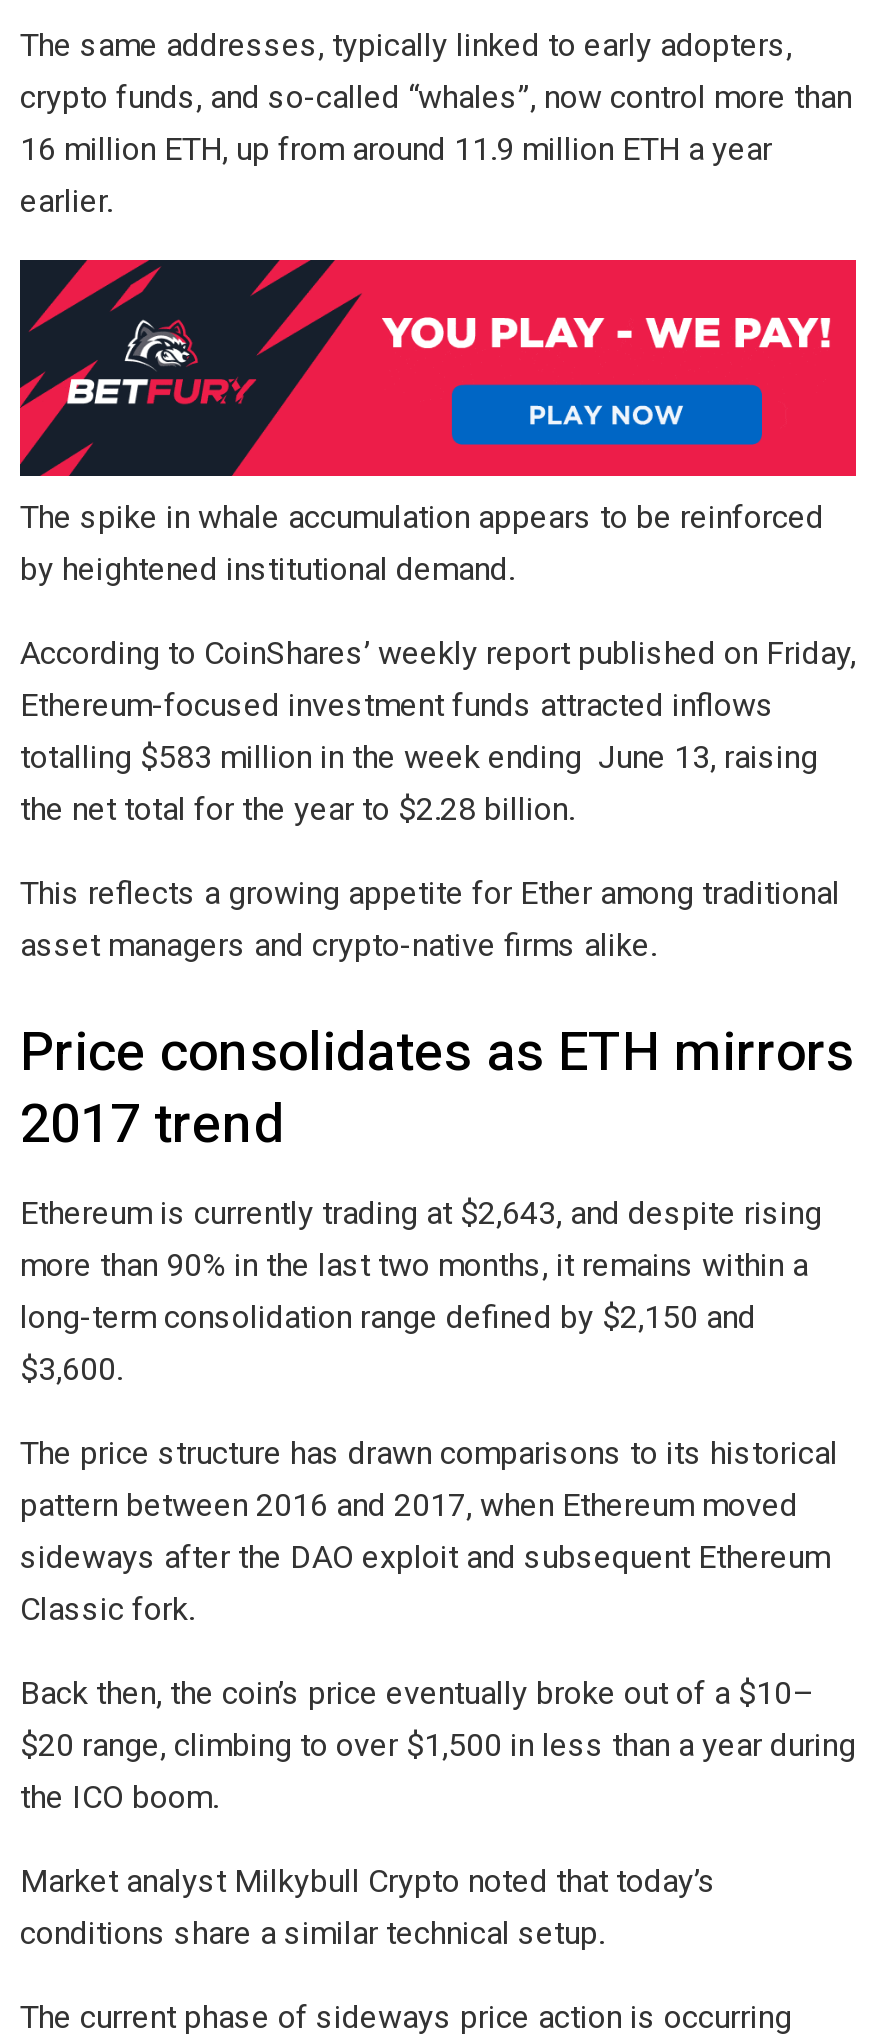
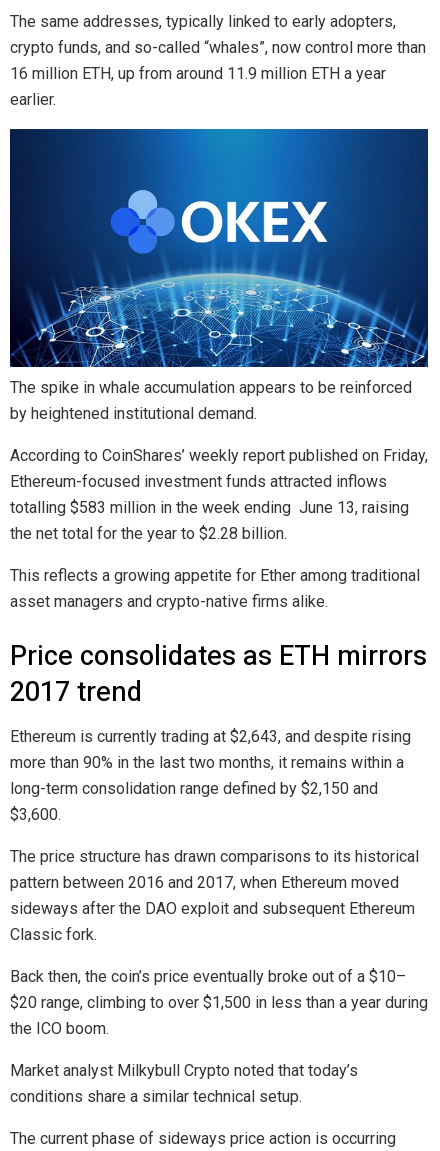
- [image]
+ [image]
